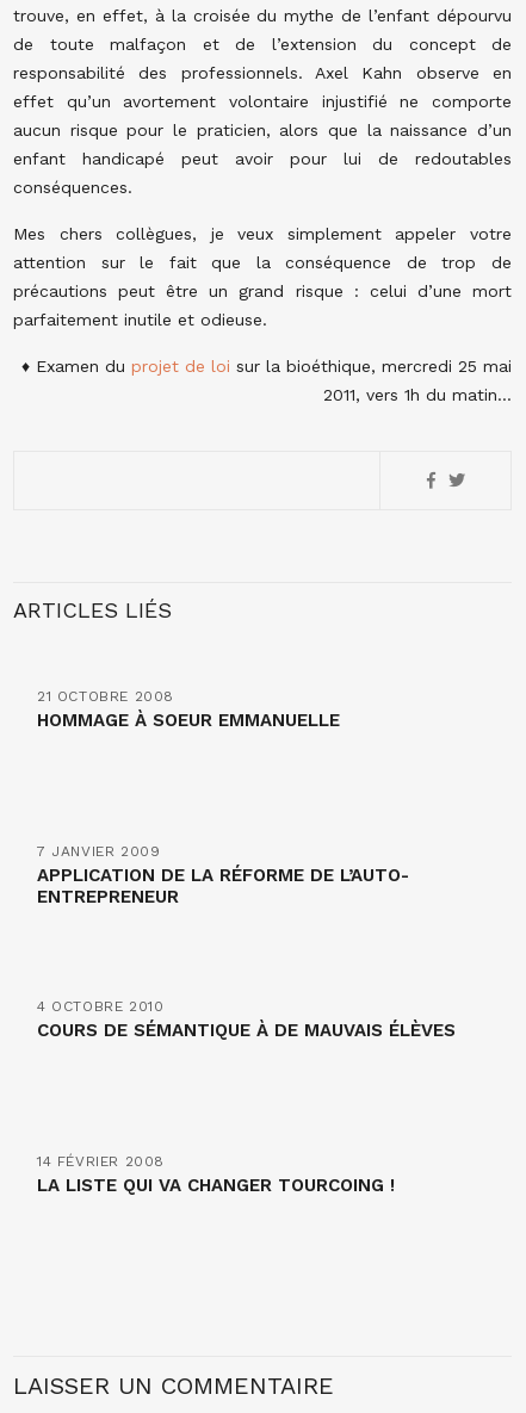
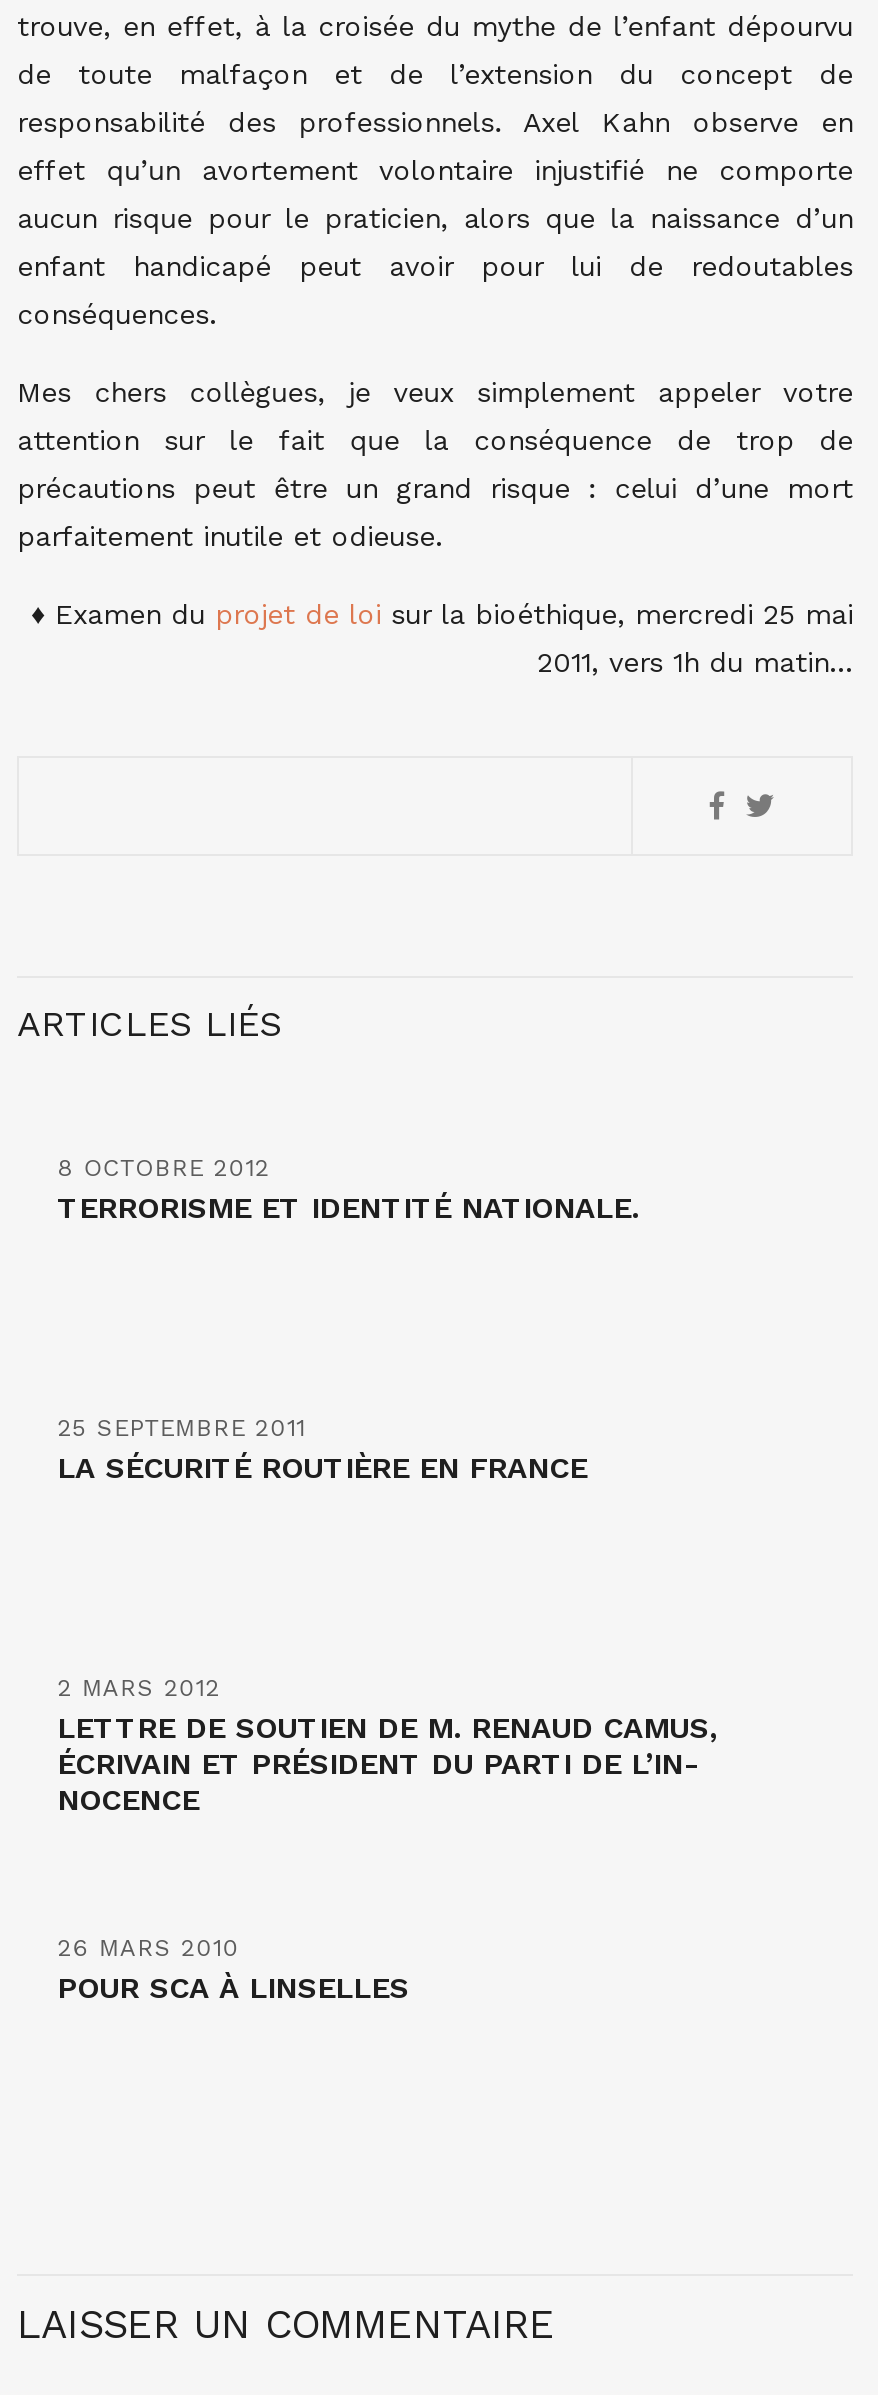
- 21 OCTOBRE 2008
- HOMMAGE À SOEUR EMMANUELLE
+ 8 OCTOBRE 2012
+ TERRORISME ET IDENTITÉ NATIONALE.

- 7 JANVIER 2009
- APPLICATION DE LA RÉFORME DE L’AUTO-
- ENTREPRENEUR
+ 25 SEPTEMBRE 2011
+ LA SÉCURITÉ ROUTIÈRE EN FRANCE

- 4 OCTOBRE 2010
- COURS DE SÉMANTIQUE À DE MAUVAIS ÉLÈVES
+ 2 MARS 2012
+ LETTRE DE SOUTIEN DE M. RENAUD CAMUS,
+ ÉCRIVAIN ET PRÉSIDENT DU PARTI DE L’IN-
+ NOCENCE

- 14 FÉVRIER 2008
- LA LISTE QUI VA CHANGER TOURCOING !
+ 26 MARS 2010
+ POUR SCA À LINSELLES
